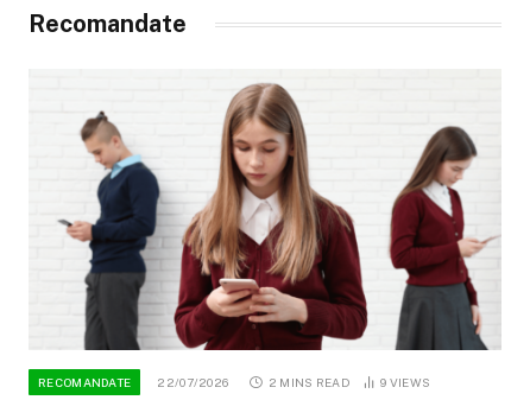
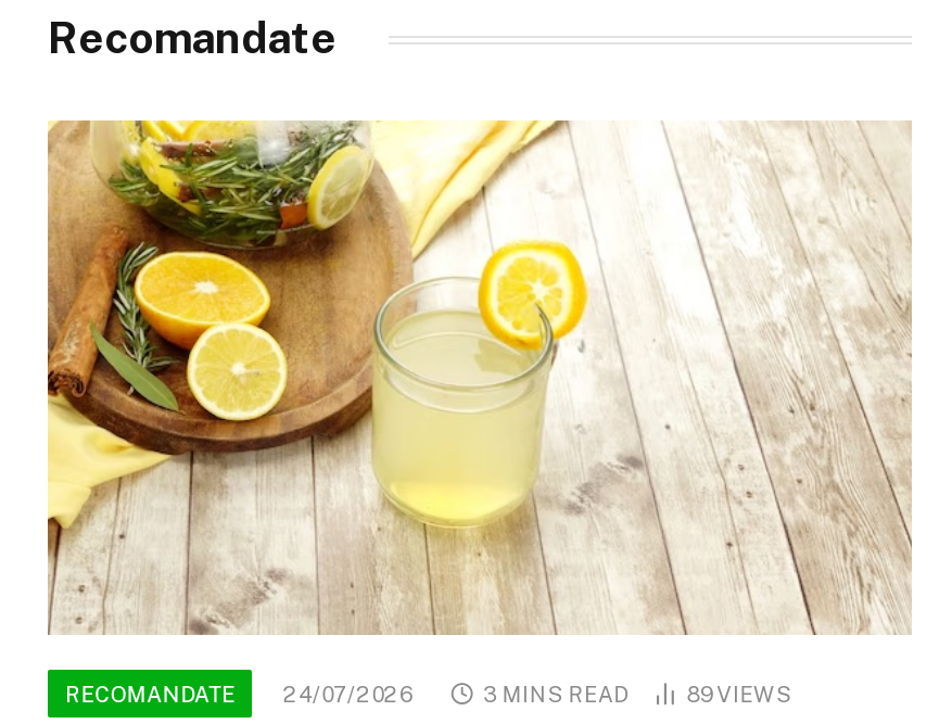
- [image]
- 22/07/2026
- 2 MINS READ
- 9VIEWS
+ [image]
+ 24/07/2026
+ 3 MINS READ
+ 89VIEWS
